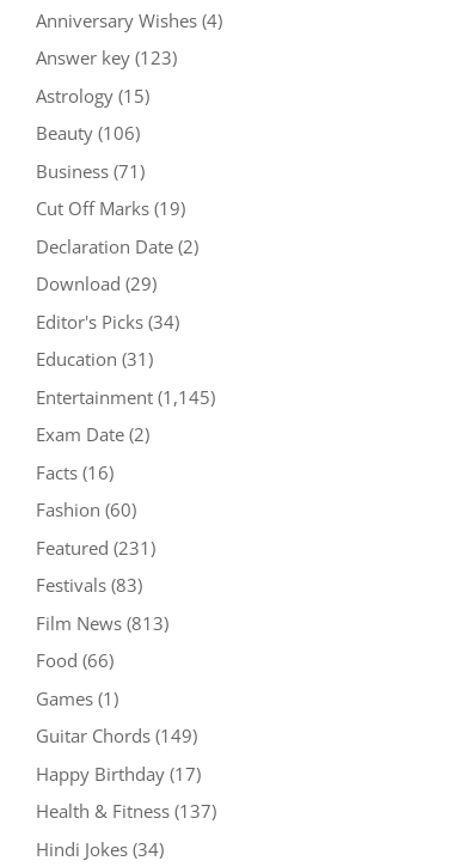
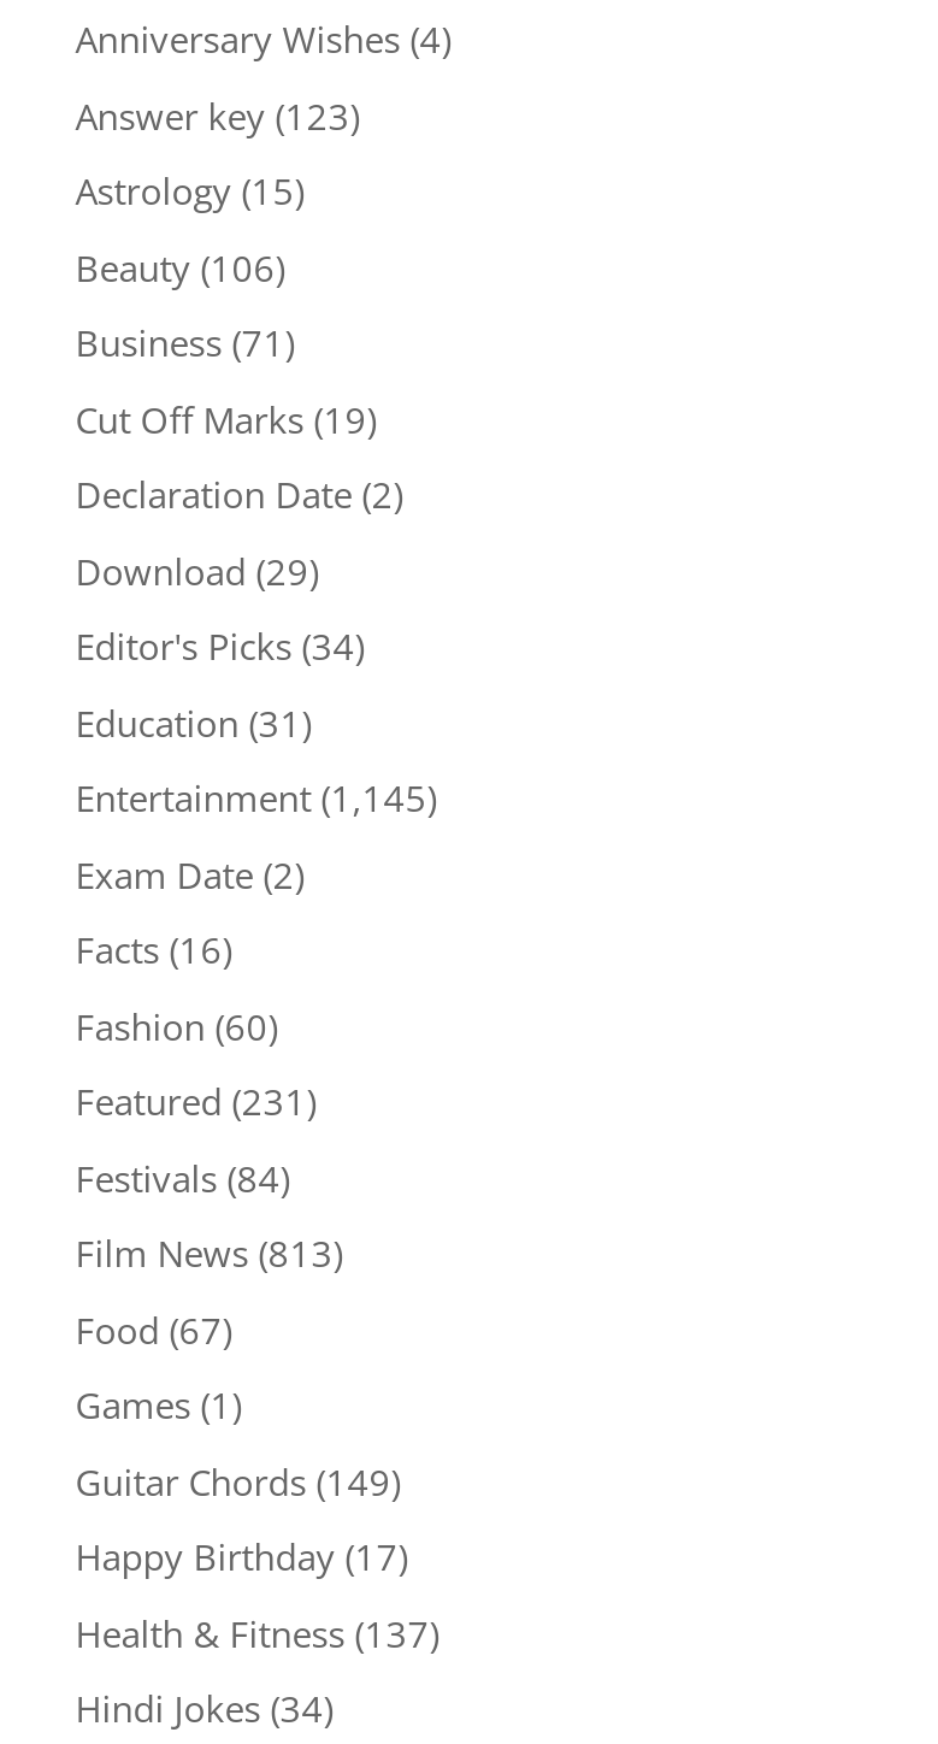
- Festivals (83)
+ Festivals (84)

- Food (66)
+ Food (67)
